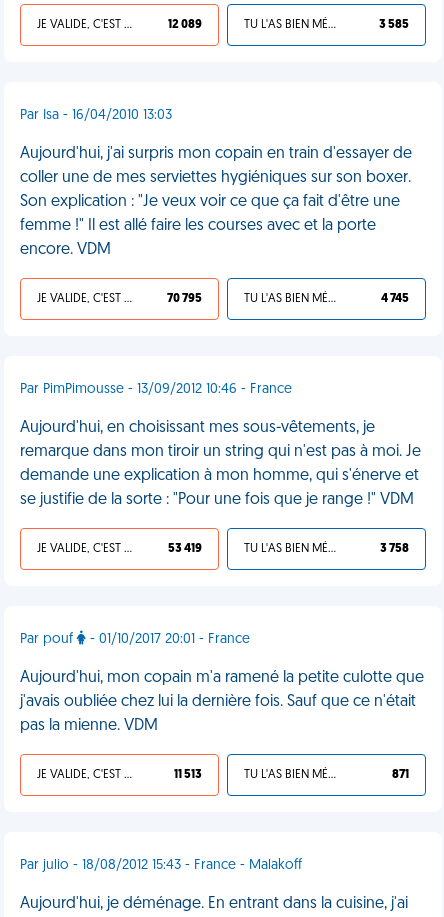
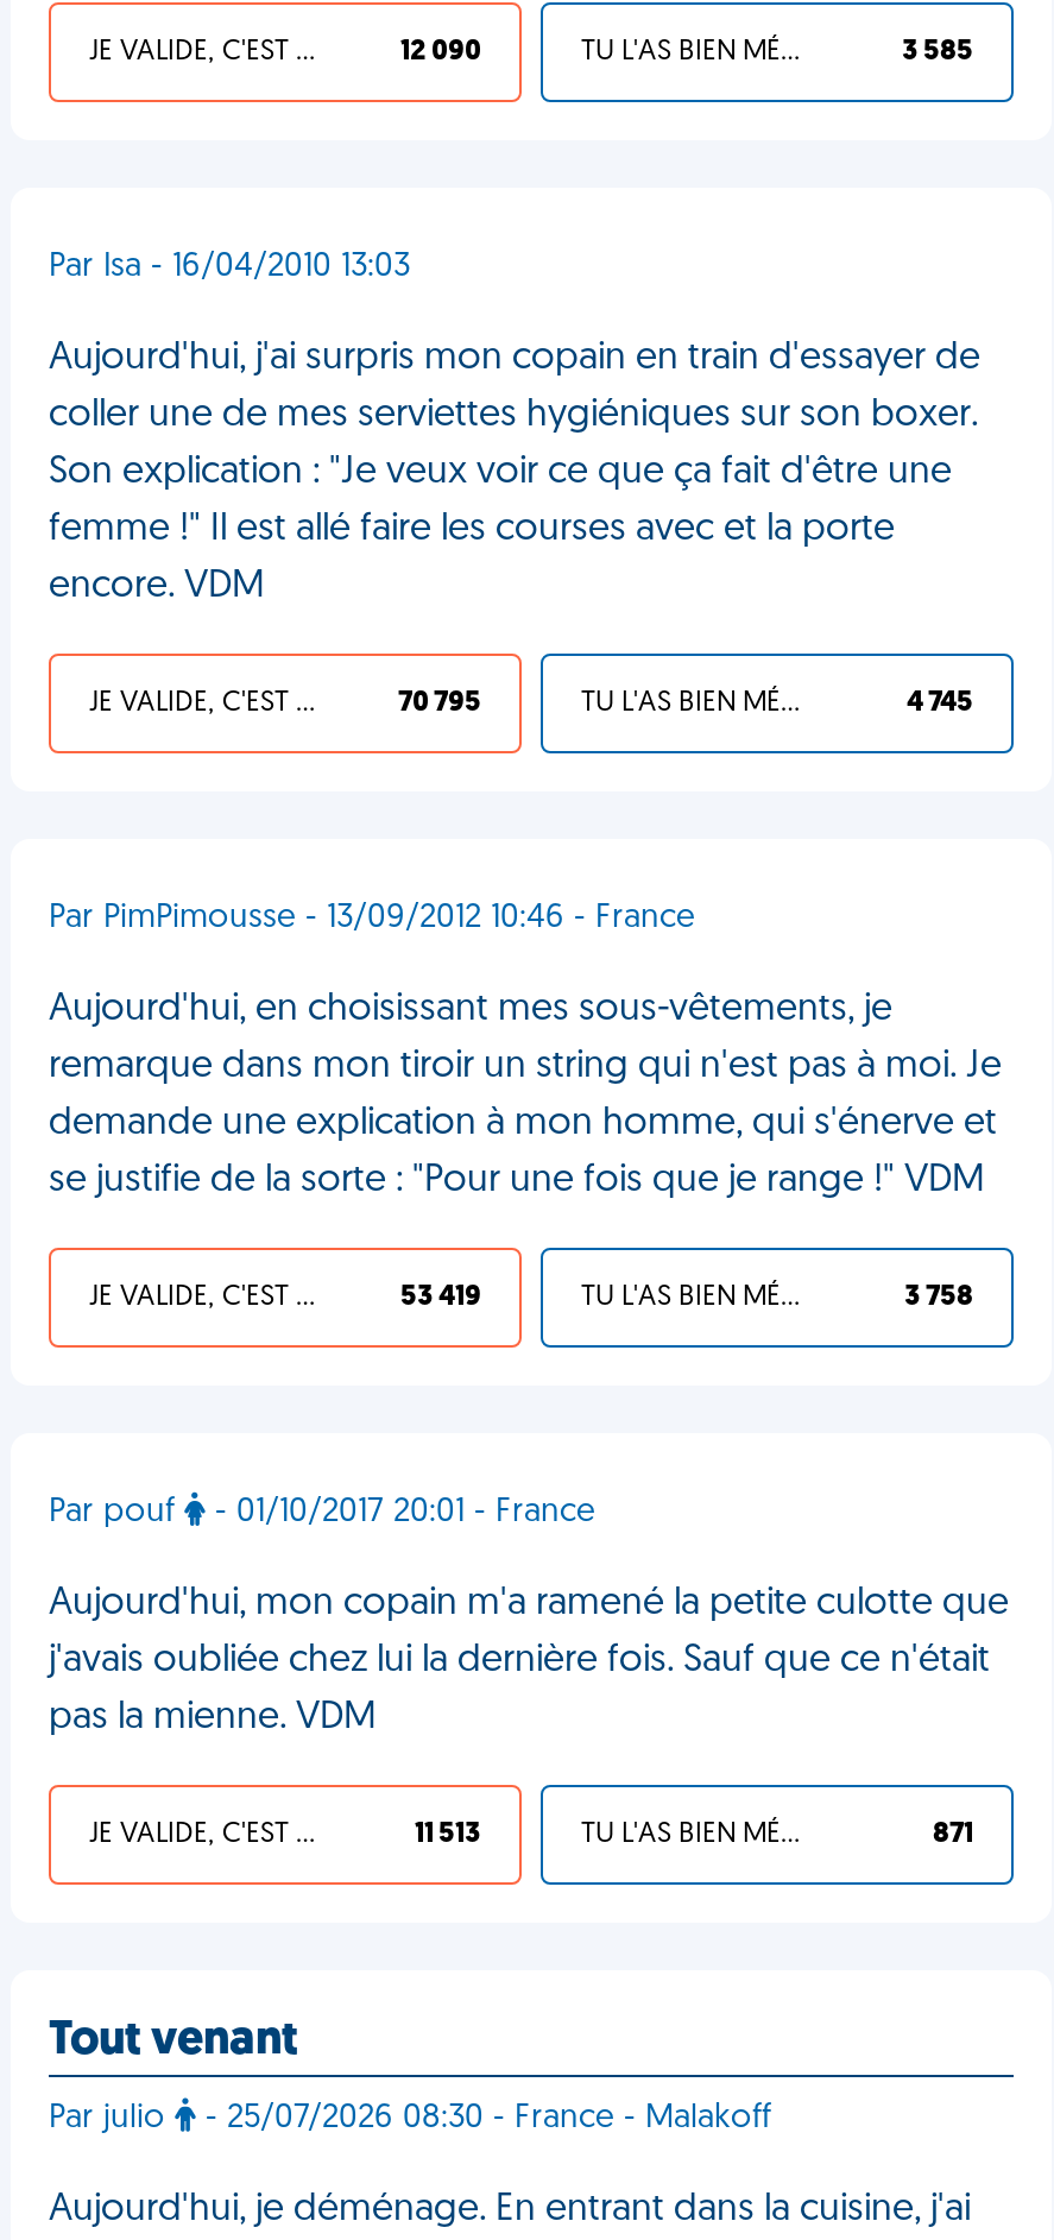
- 12 089
+ 12 090

- Par julio - 18/08/2012 15:43 - France - Malakoff
+ Tout venant
+ Par julio - 25/07/2026 08:30 - France - Malakoff
